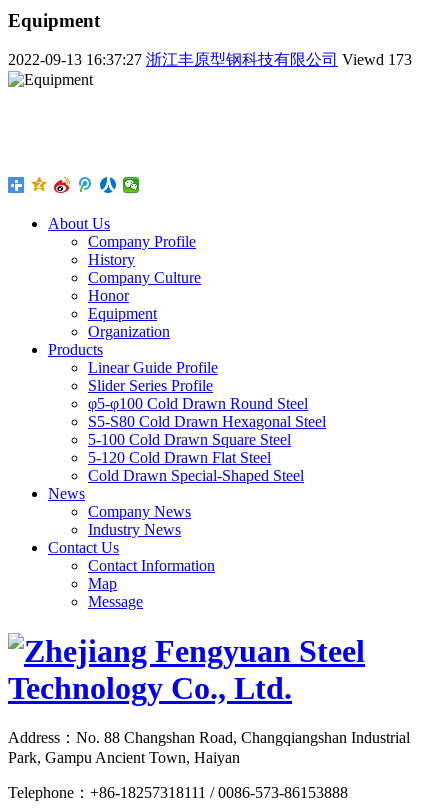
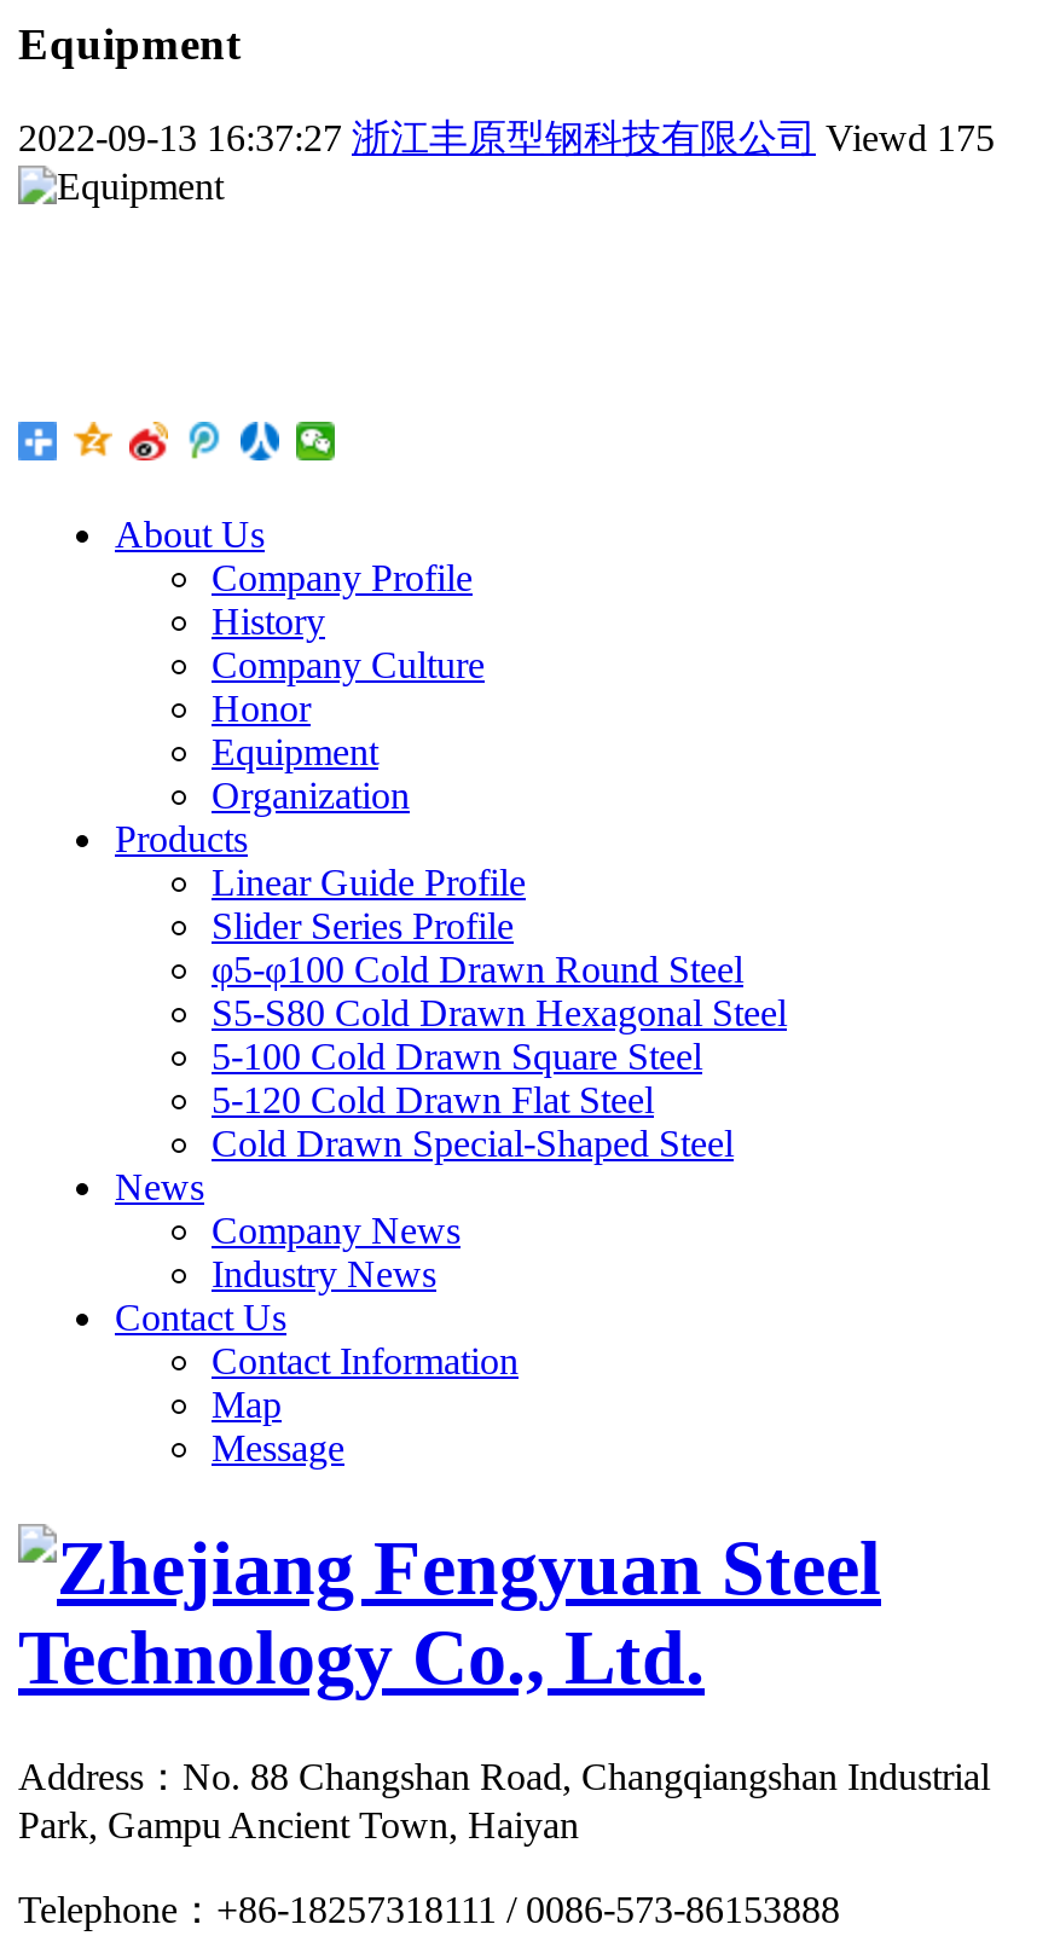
- 2022-09-13 16:37:27 浙江丰原型钢科技有限公司 Viewd 173
+ 2022-09-13 16:37:27 浙江丰原型钢科技有限公司 Viewd 175
